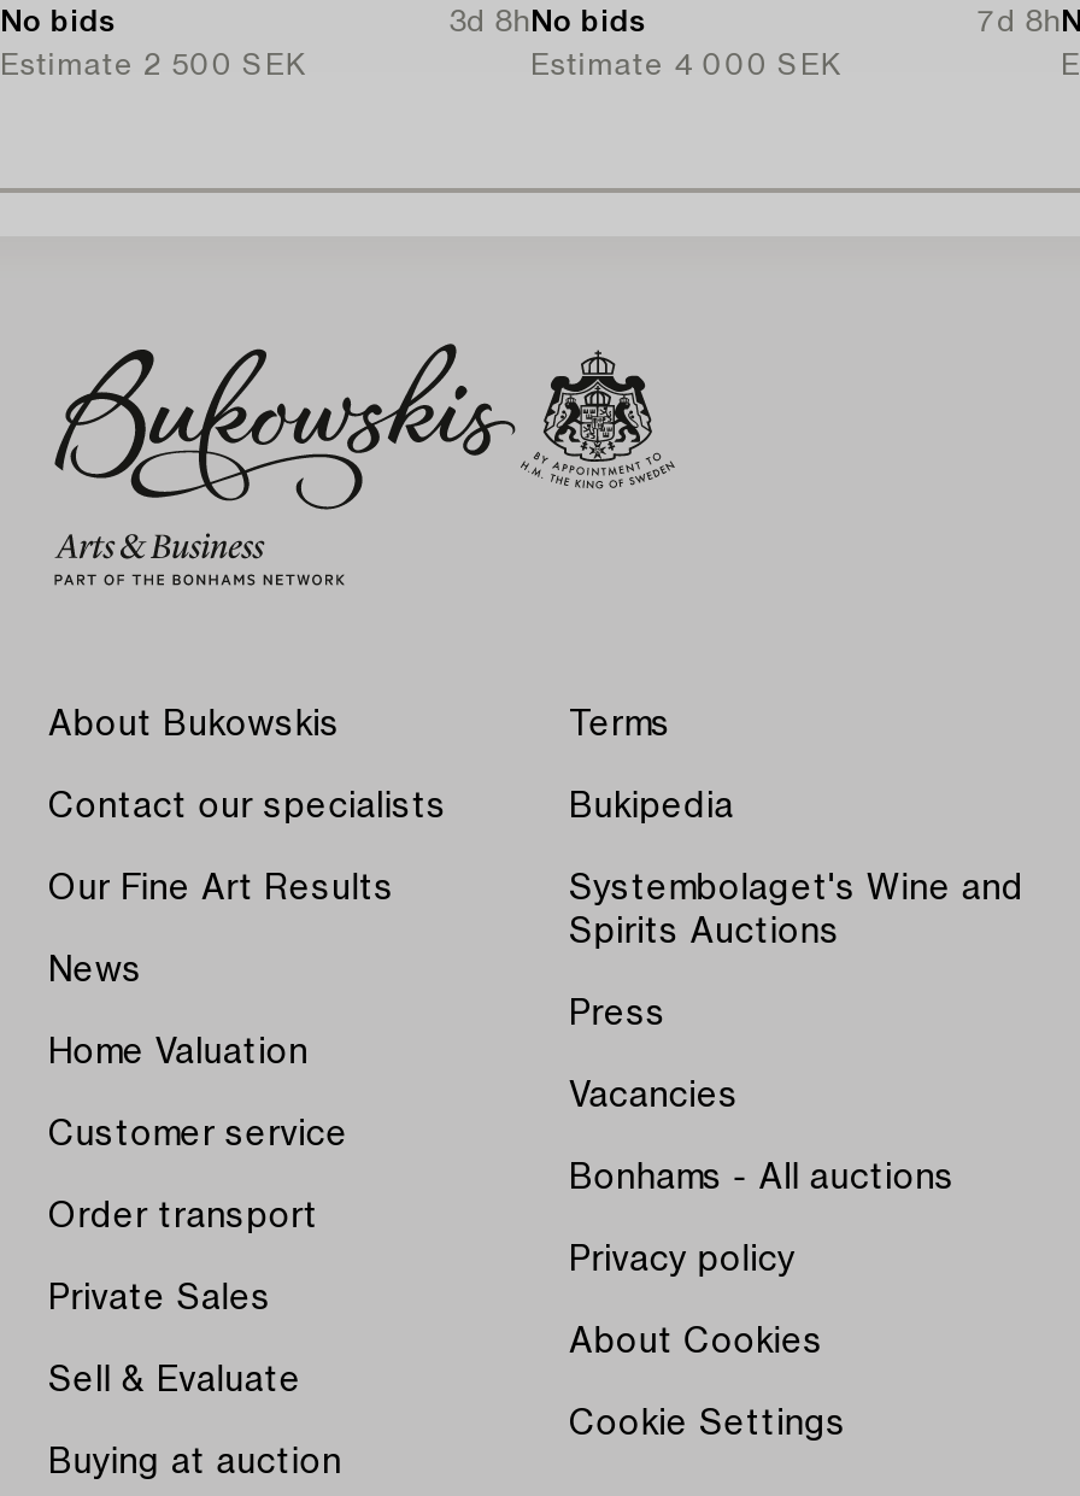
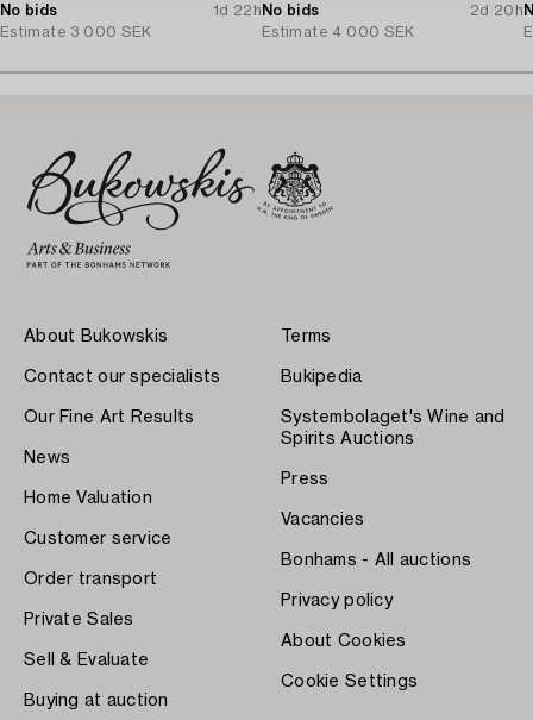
- 3d 8h No bids
+ 1d 22h No bids

- 7d 8h
+ 2d 20h

- Estimate 2 500 SEK
+ Estimate 3 000 SEK
